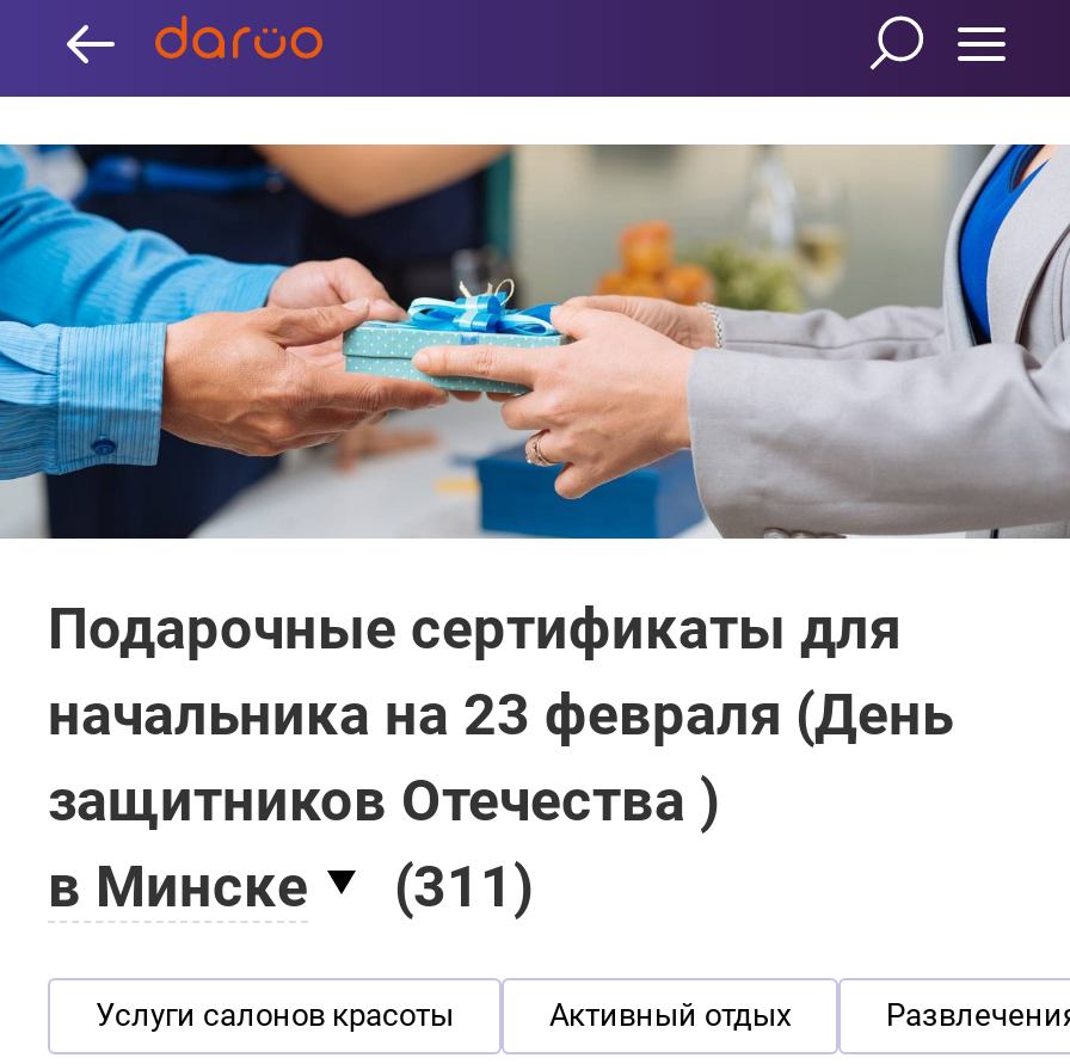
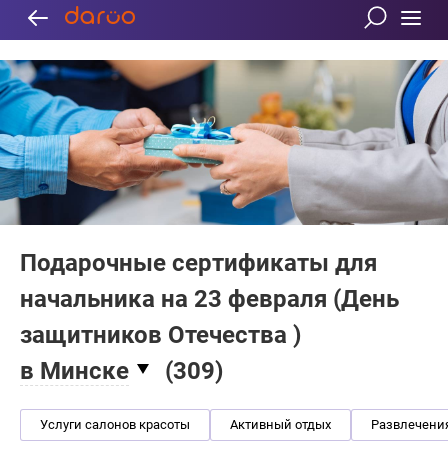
- в Минске (311)
+ в Минске (309)
